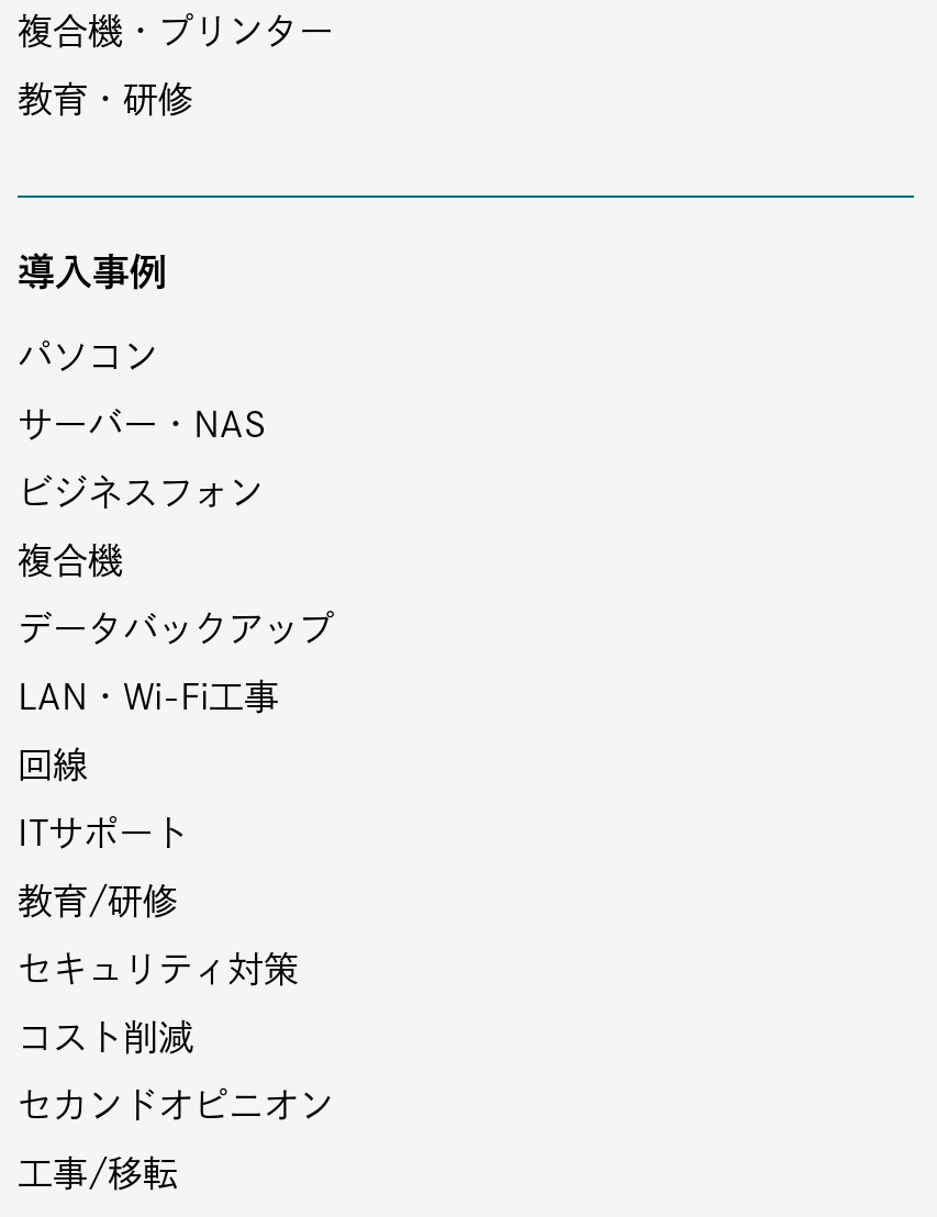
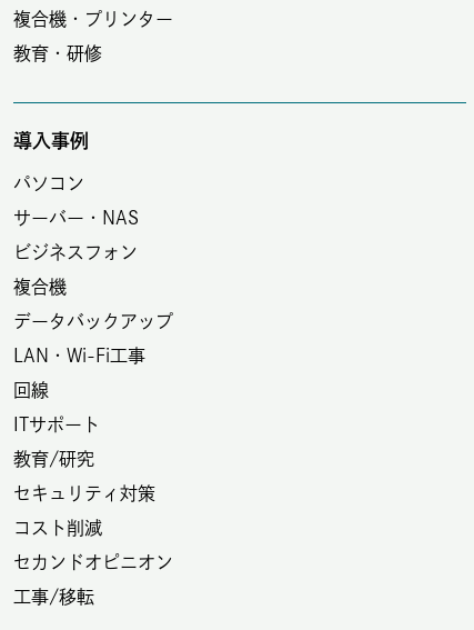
- 教育/研修
+ 教育/研究
